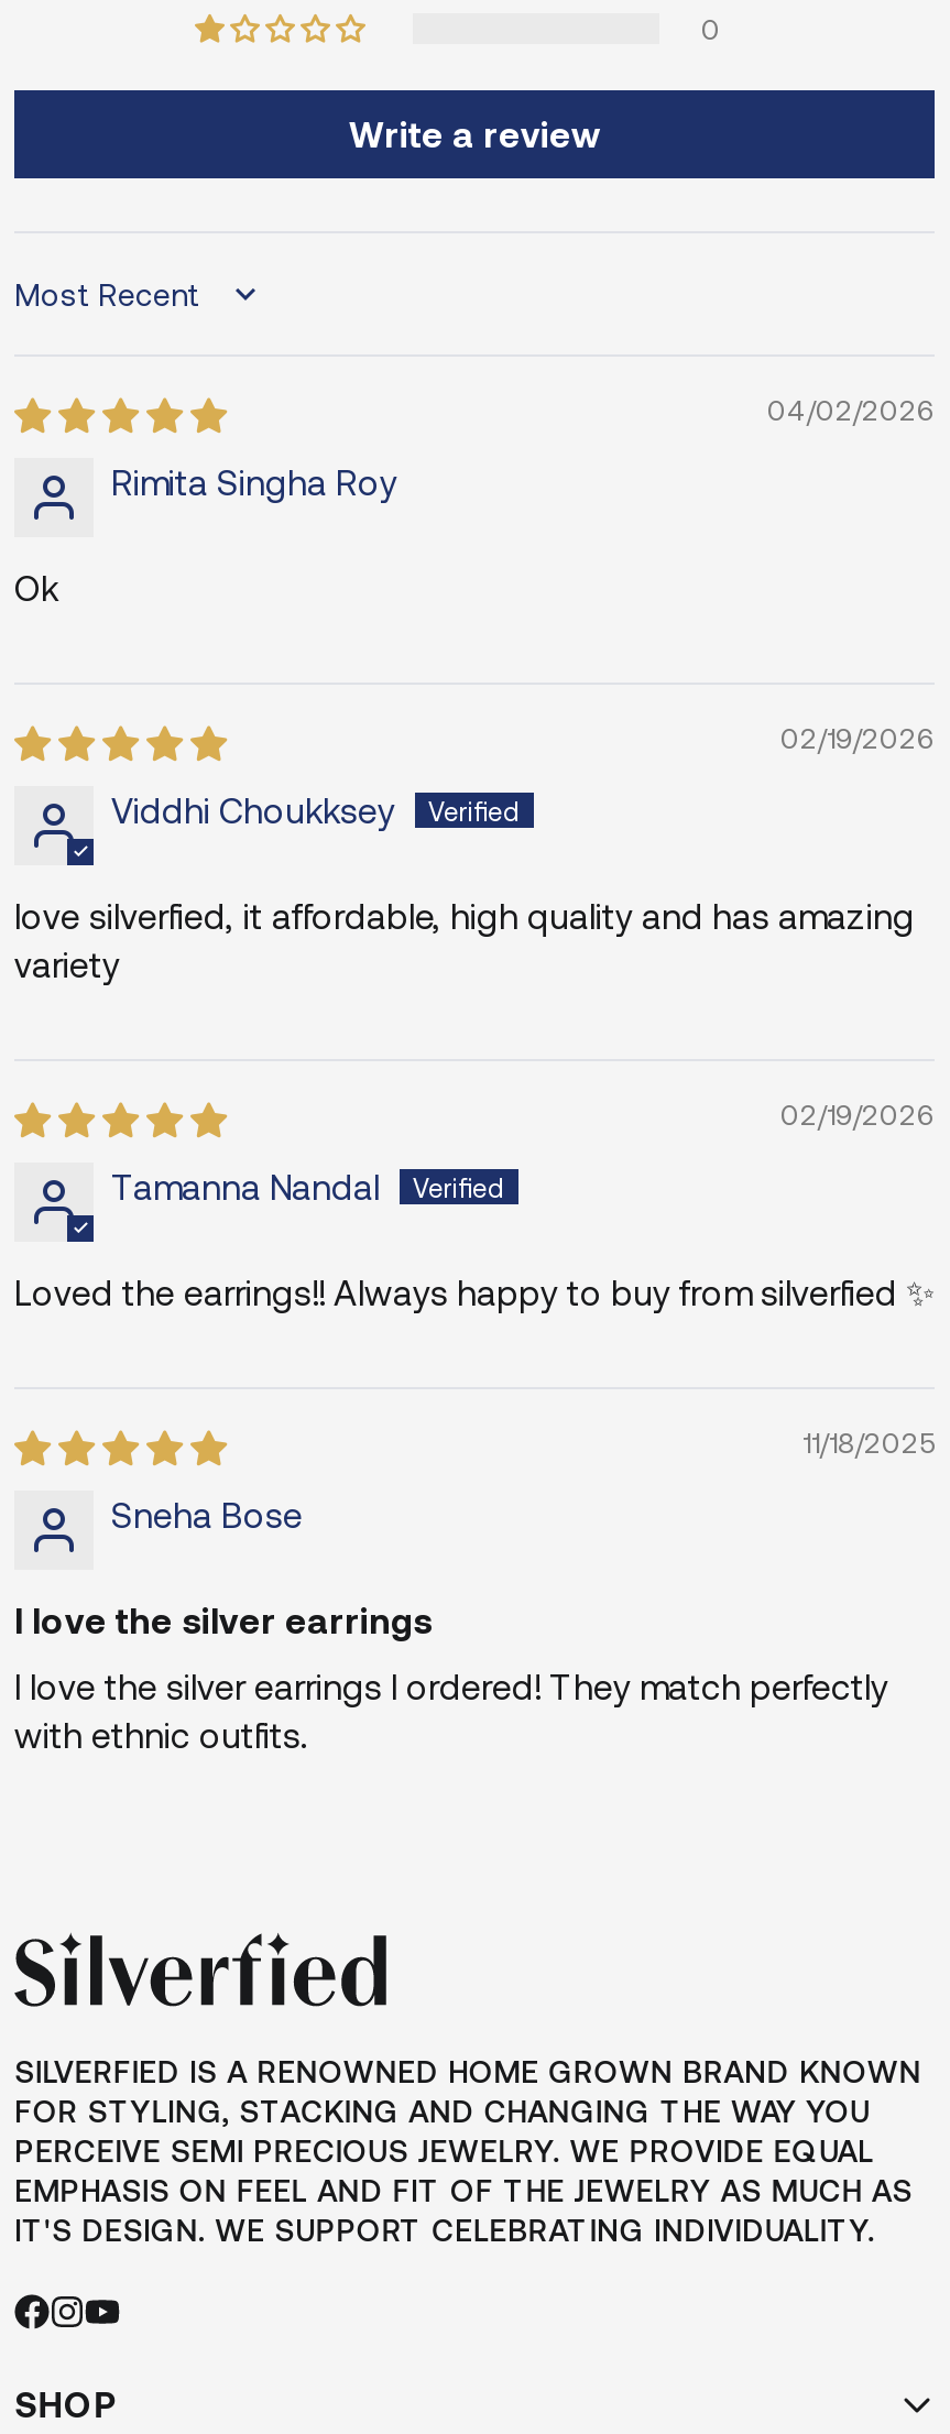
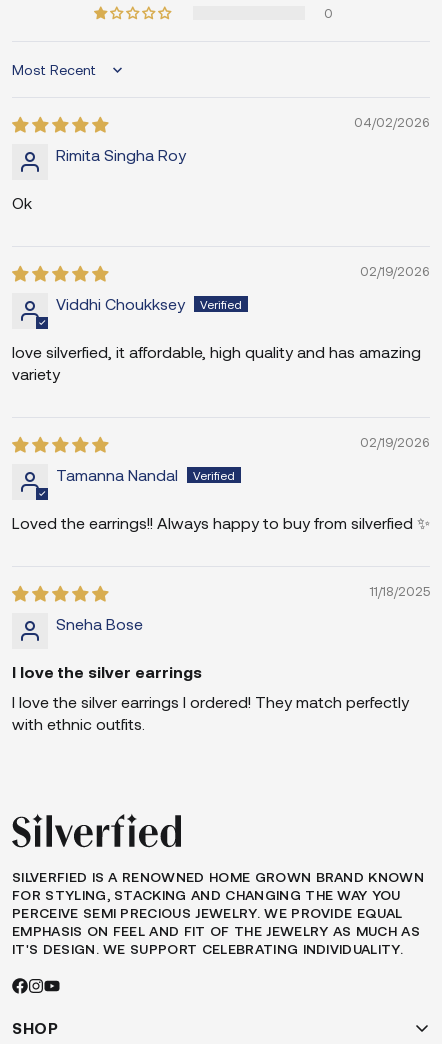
- Write a review
